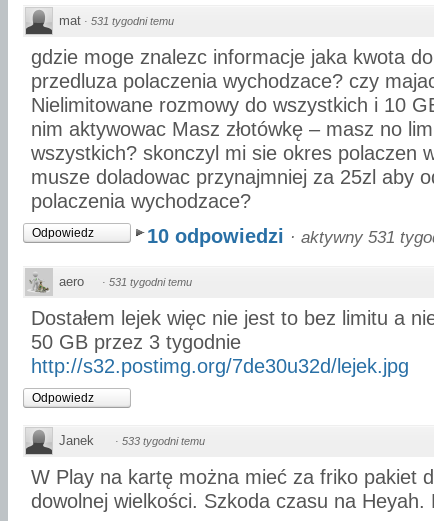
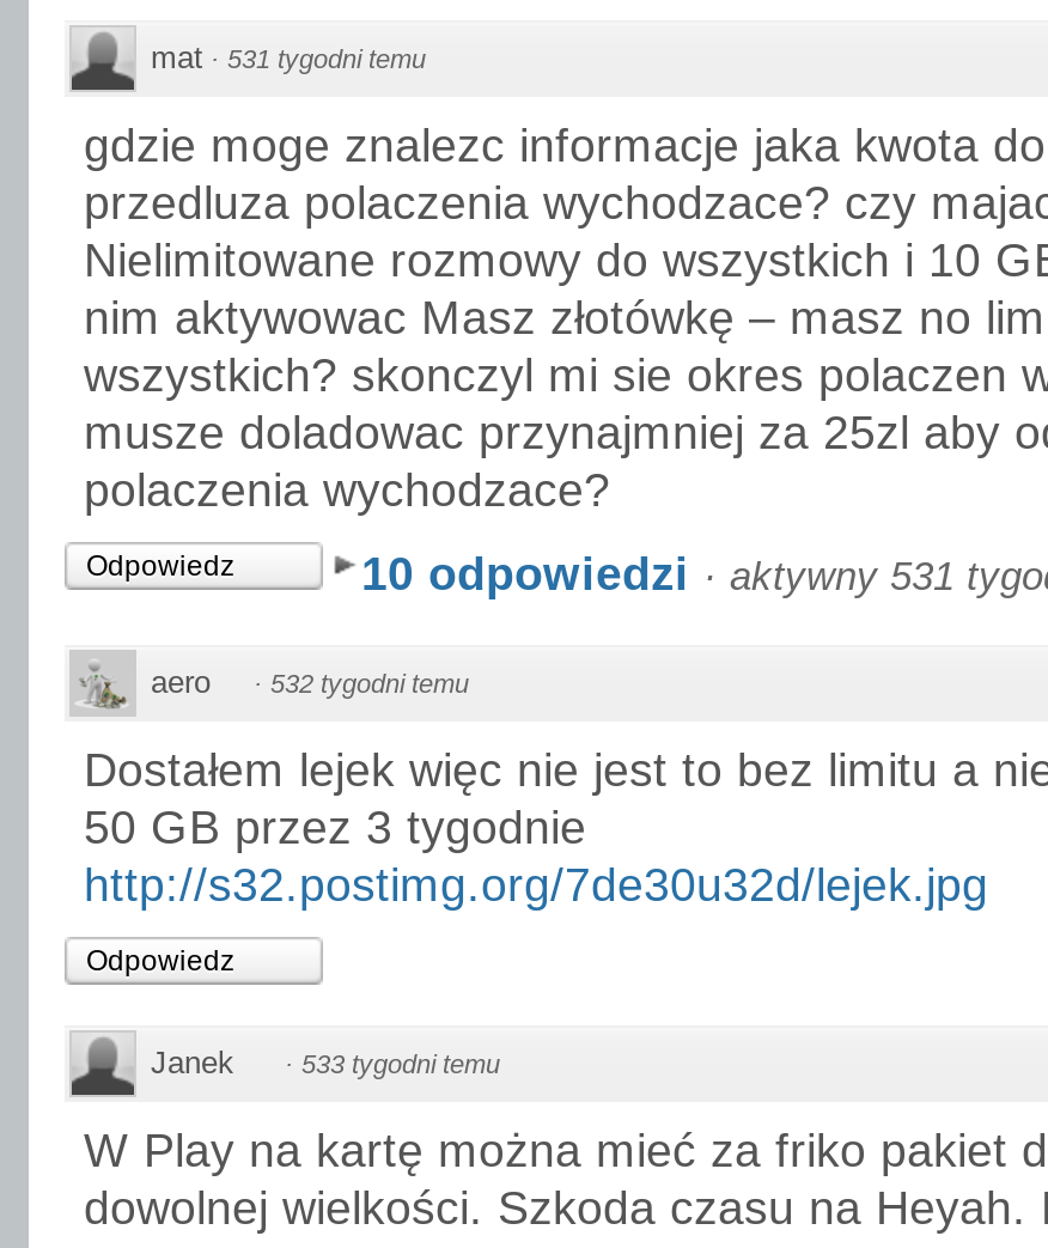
- aero · 531 tygodni temu
+ aero · 532 tygodni temu
